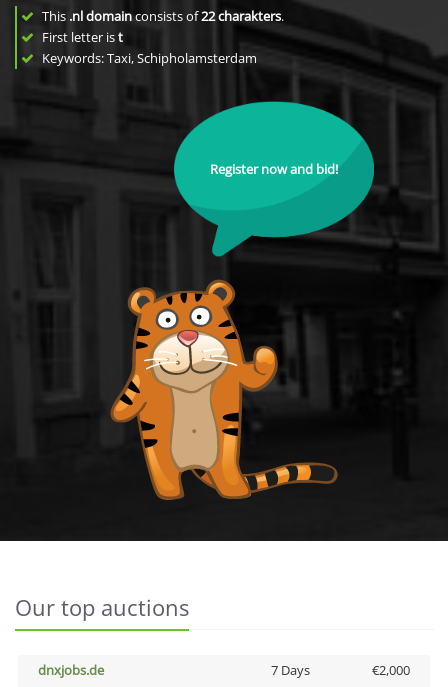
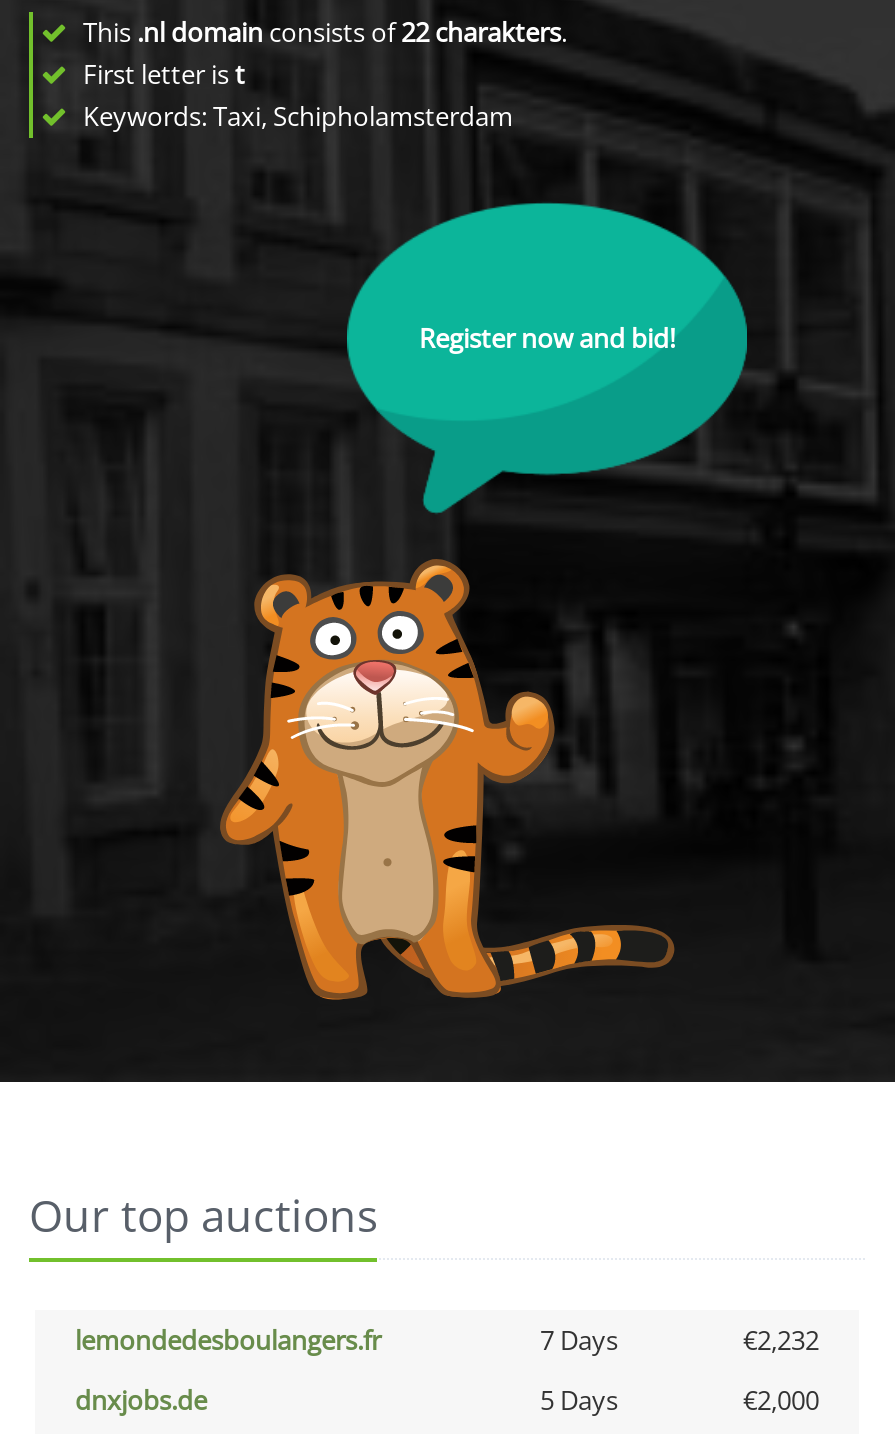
+ lemondedesboulangers.fr
+ 7 Days
+ €2,232

- 7 Days
+ 5 Days
